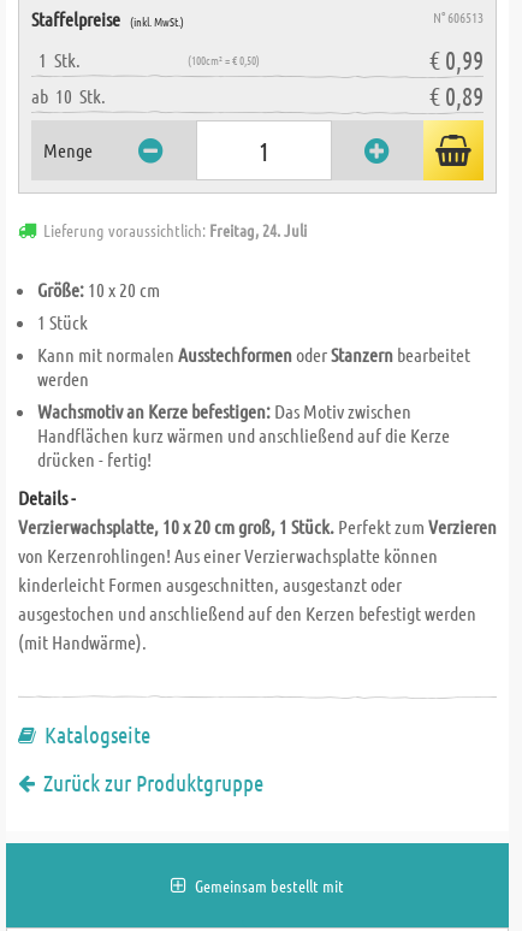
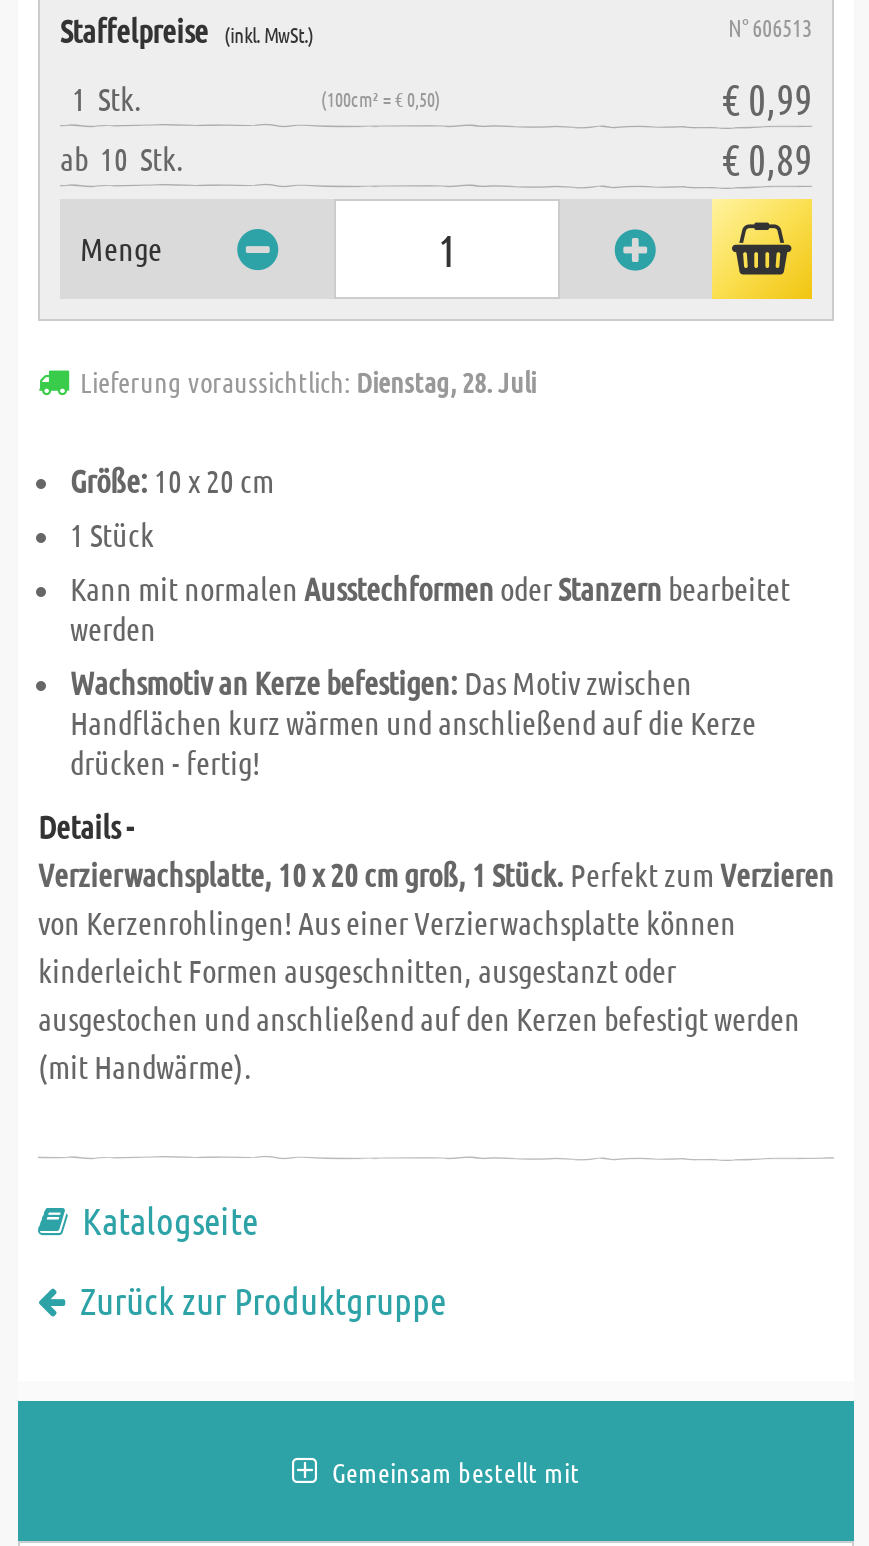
- Lieferung voraussichtlich: Freitag, 24. Juli
+ Lieferung voraussichtlich: Dienstag, 28. Juli
